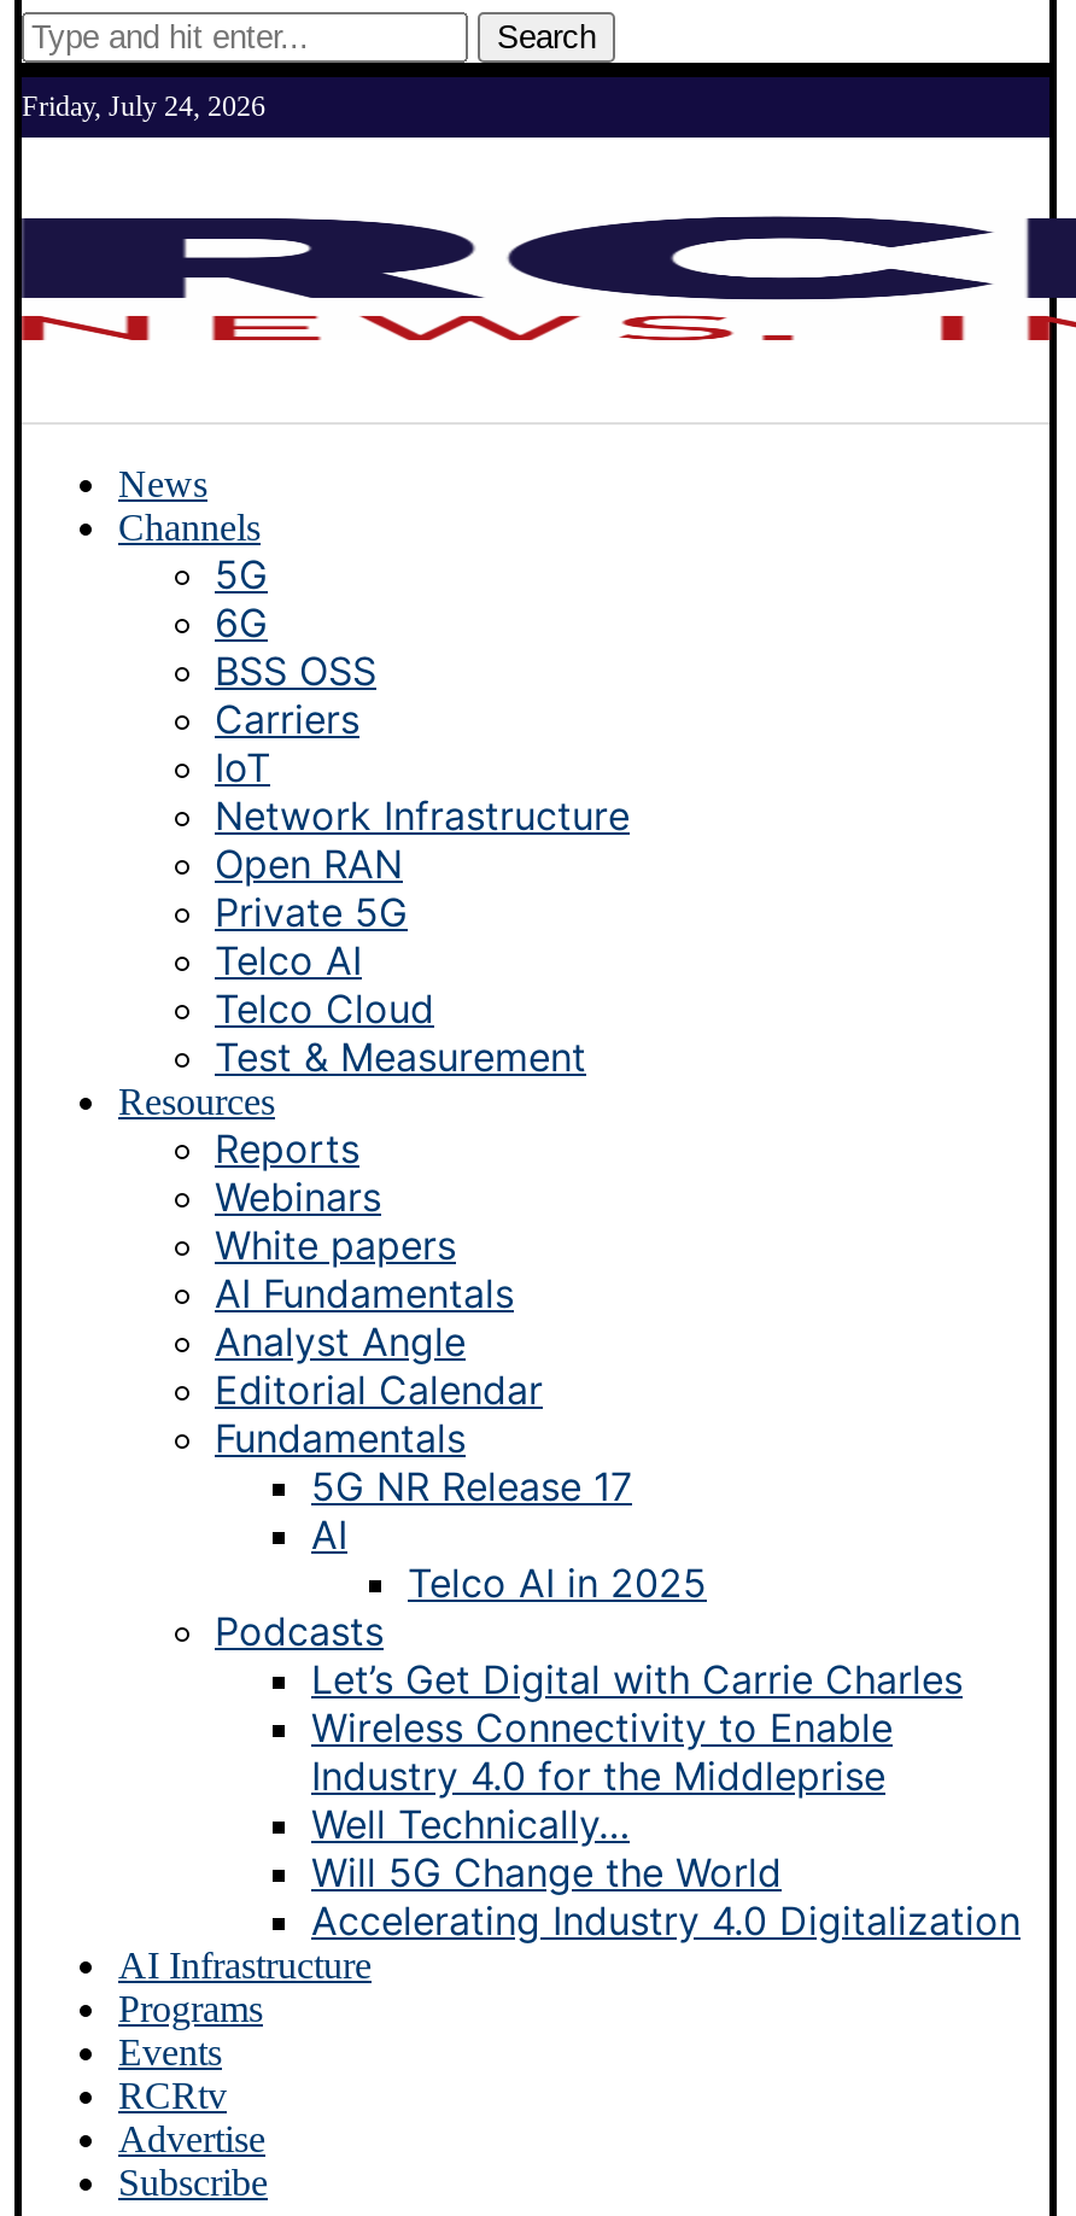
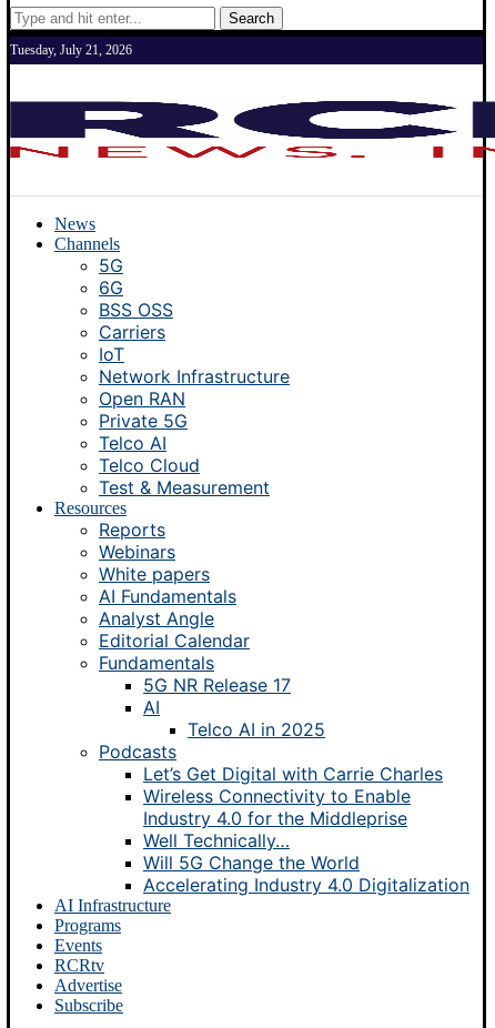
- Friday, July 24, 2026
+ Tuesday, July 21, 2026
